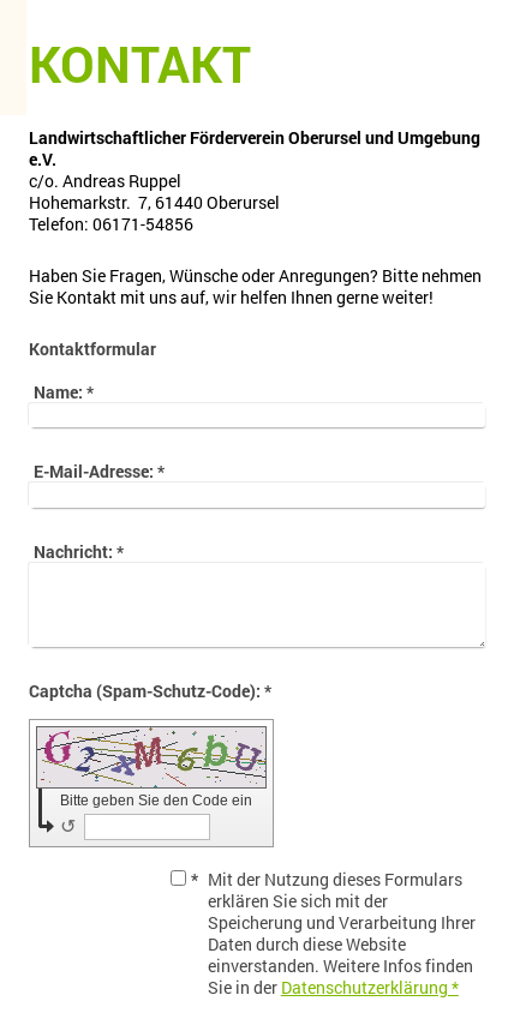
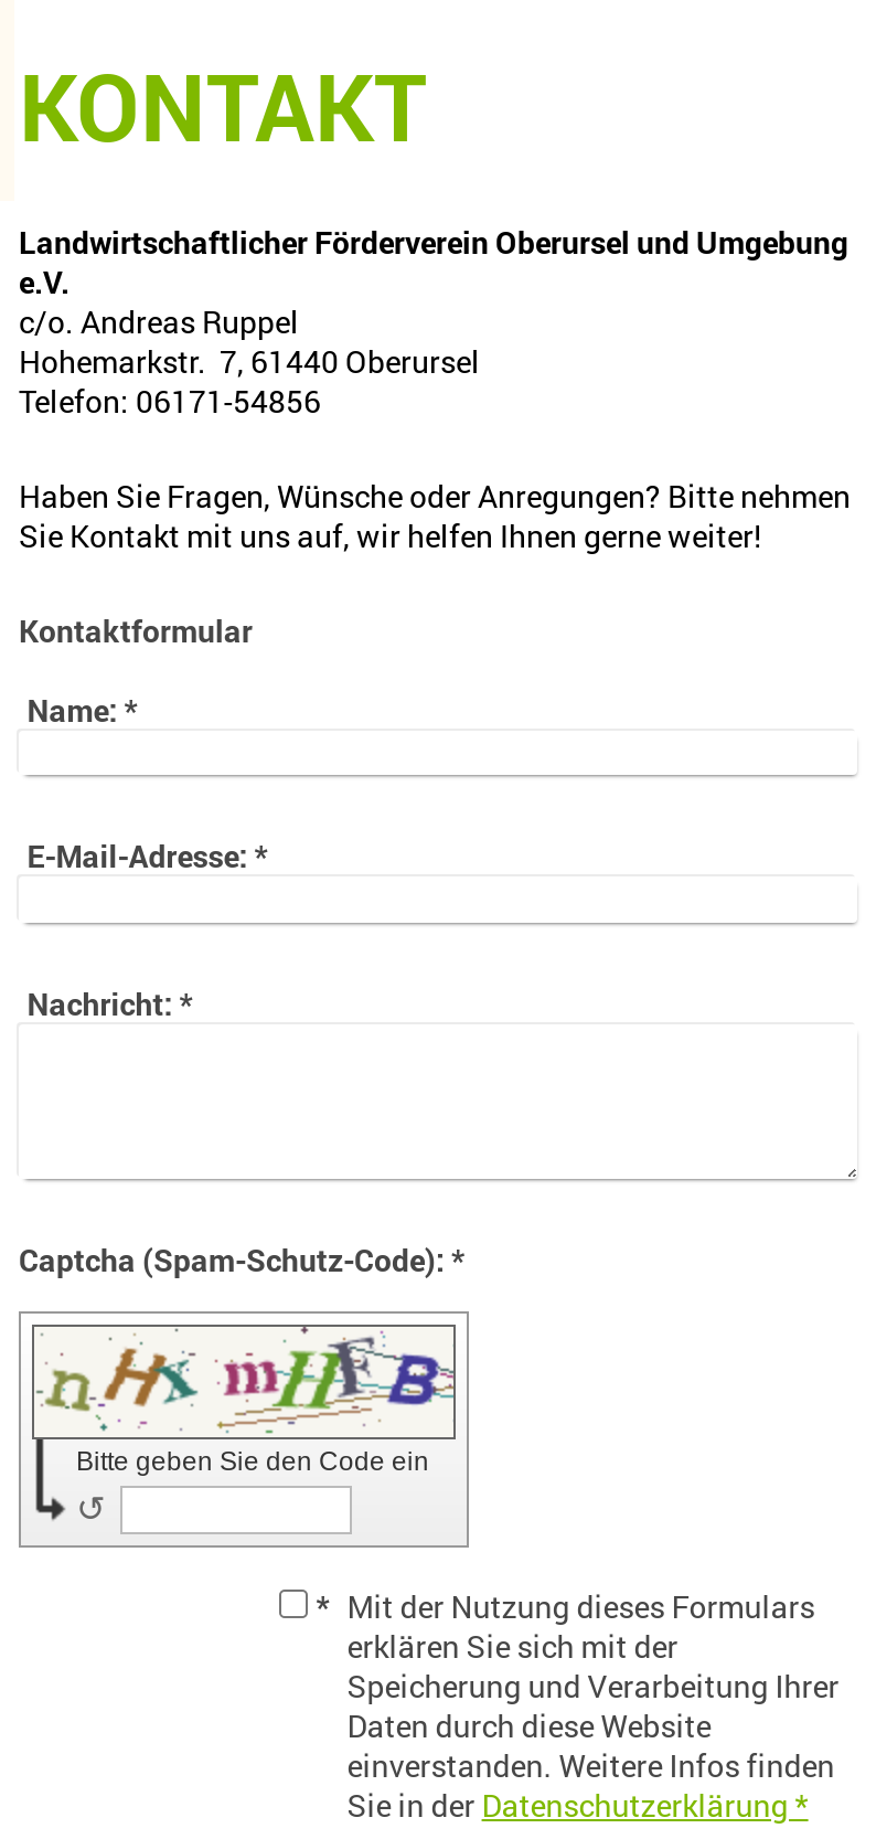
- [image]
+ [image]
